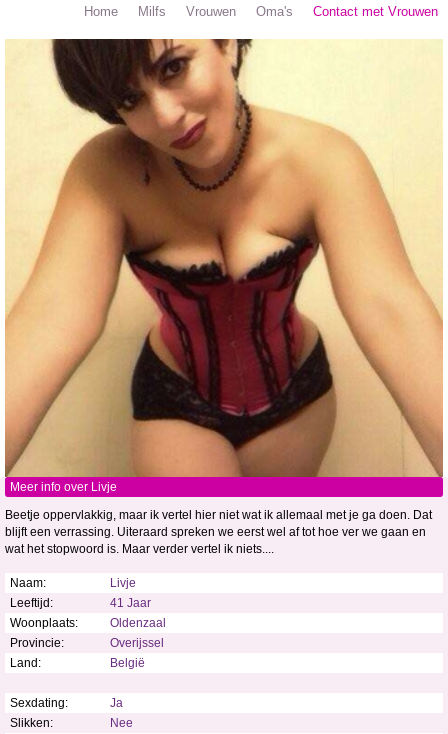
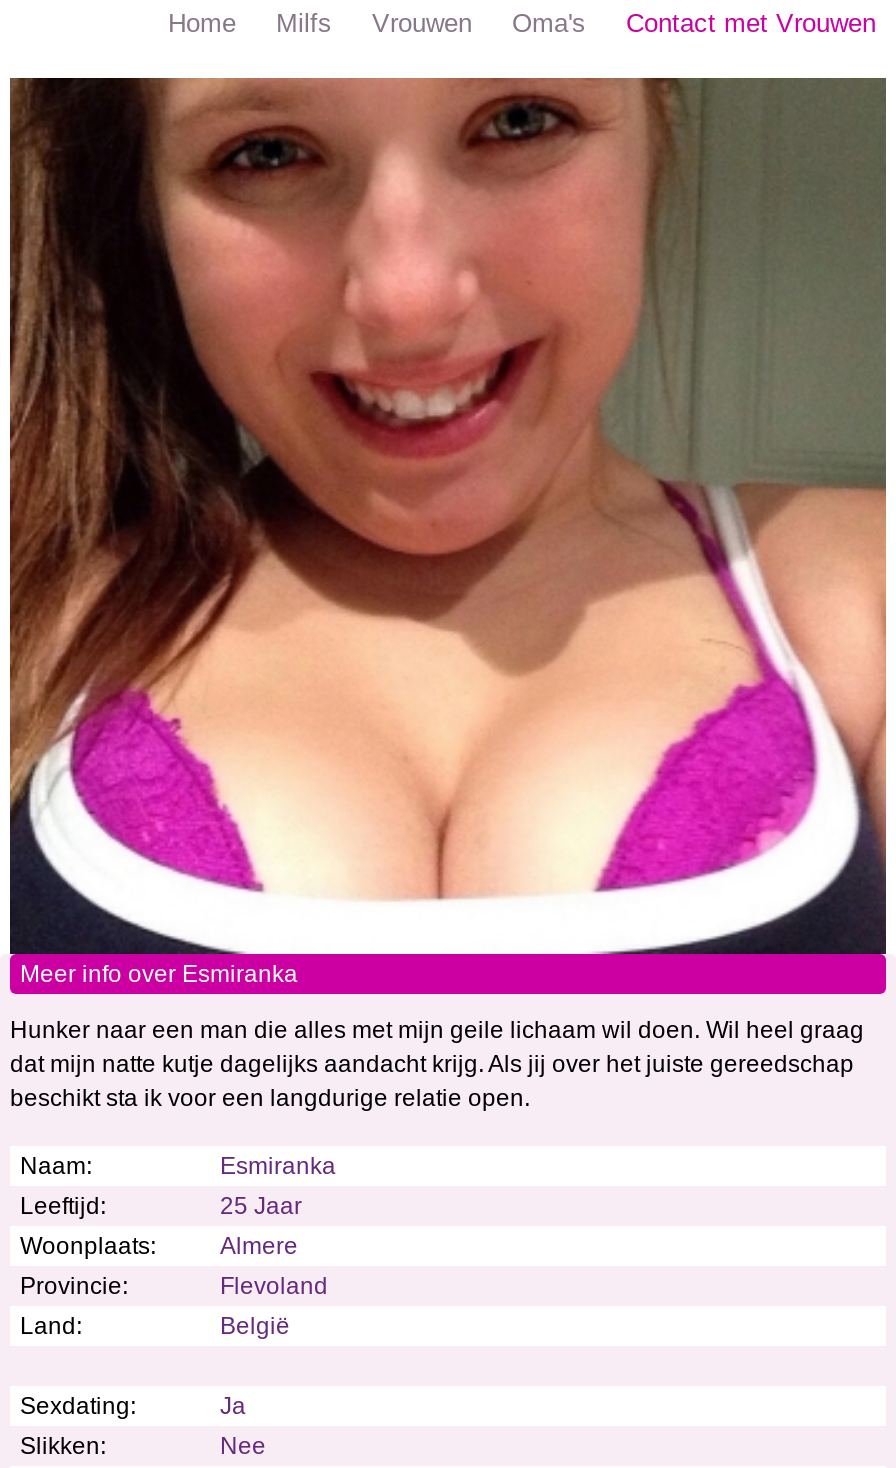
- [image]
- Meer info over Livje
+ [image]
+ Meer info over Esmiranka

- Beetje oppervlakkig, maar ik vertel hier niet wat ik allemaal met je ga doen. Dat
- blijft een verrassing. Uiteraard spreken we eerst wel af tot hoe ver we gaan en
- wat het stopwoord is. Maar verder vertel ik niets....
+ Hunker naar een man die alles met mijn geile lichaam wil doen. Wil heel graag
+ dat mijn natte kutje dagelijks aandacht krijg. Als jij over het juiste gereedschap
+ beschikt sta ik voor een langdurige relatie open.

- Livje
+ Esmiranka

- 41 Jaar
+ 25 Jaar

- Oldenzaal
+ Almere

- Overijssel
+ Flevoland
